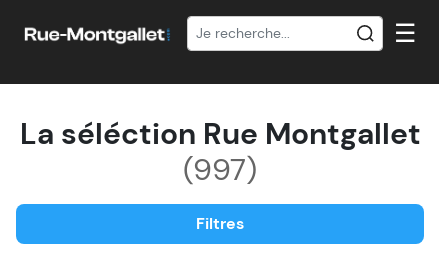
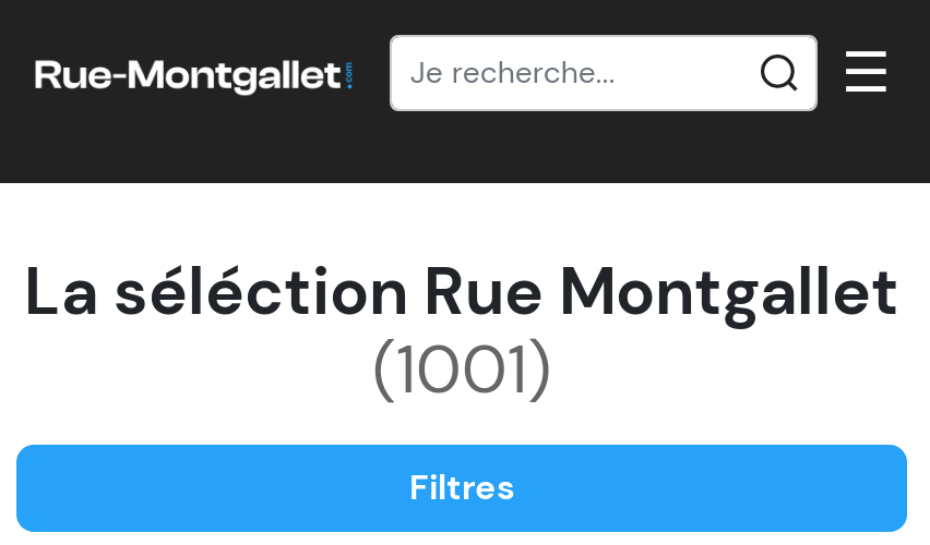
- (997)
+ (1001)
